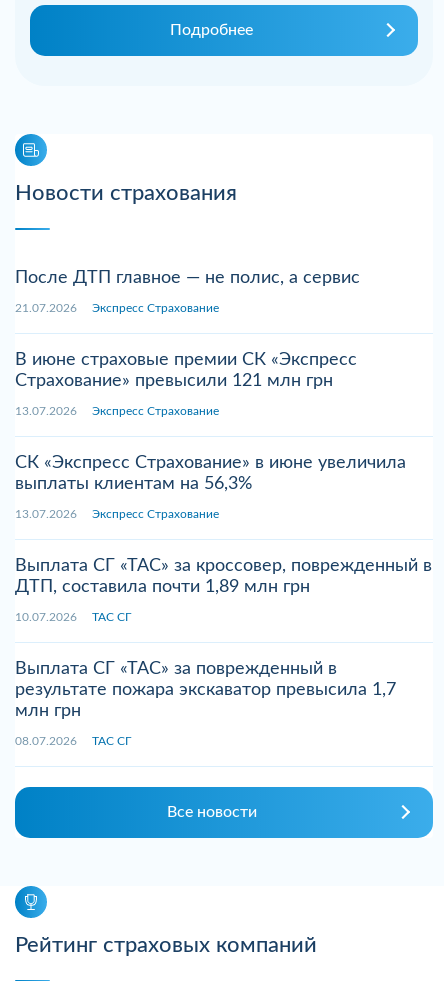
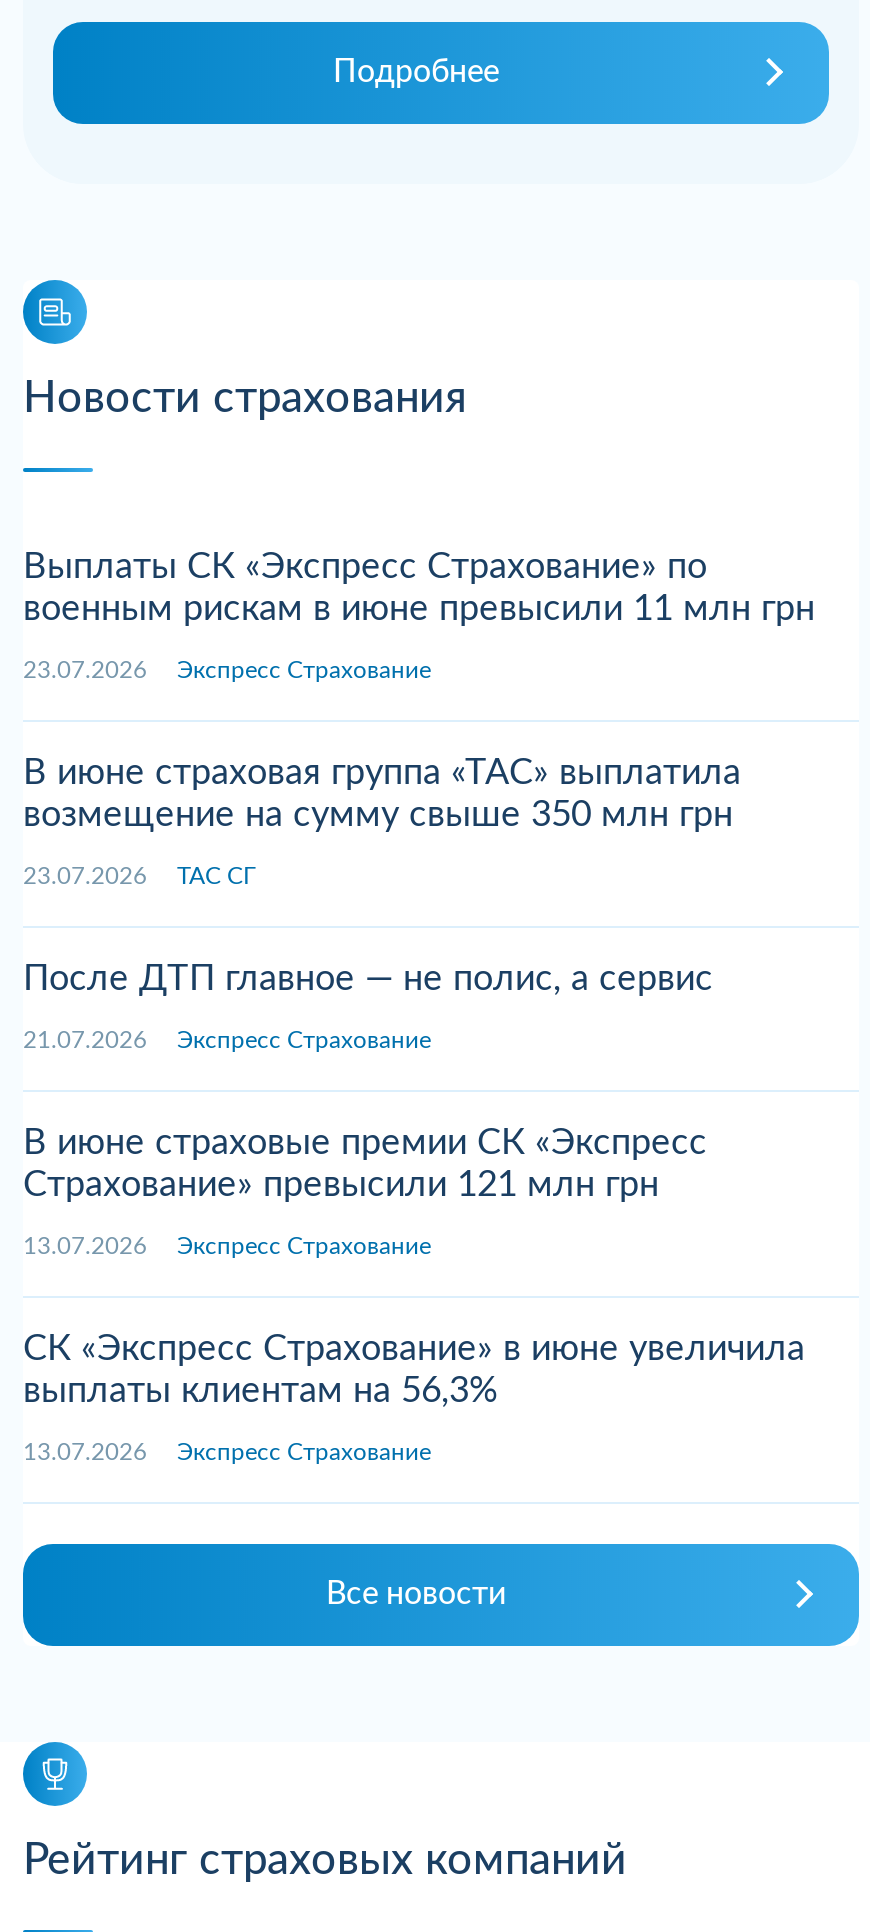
+ Выплаты СК «Экспресс Страхование» по
+ военным рискам в июне превысили 11 млн грн
+ 23.07.2026 Экспресс Страхование
+ В июне страховая группа «ТАС» выплатила
+ возмещение на сумму свыше 350 млн грн
+ 23.07.2026 ТАС СГ

moved down: После ДТП главное — не полис, а сервис | 21.07.2026 Экспресс Страхование | В июне страховые премии СК «Экспресс | Страхование» превысили 121 млн грн | 13.07.2026 Экспресс Страхование | СК «Экспресс Страхование» в июне увеличила | выплаты клиентам на 56,3% | 13.07.2026 Экспресс Страхование

- Выплата СГ «ТАС» за кроссовер, поврежденный в
- ДТП, составила почти 1,89 млн грн
- 10.07.2026 ТАС СГ
- Выплата СГ «ТАС» за поврежденный в
- результате пожара экскаватор превысила 1,7
- млн грн
- 08.07.2026 ТАС СГ
